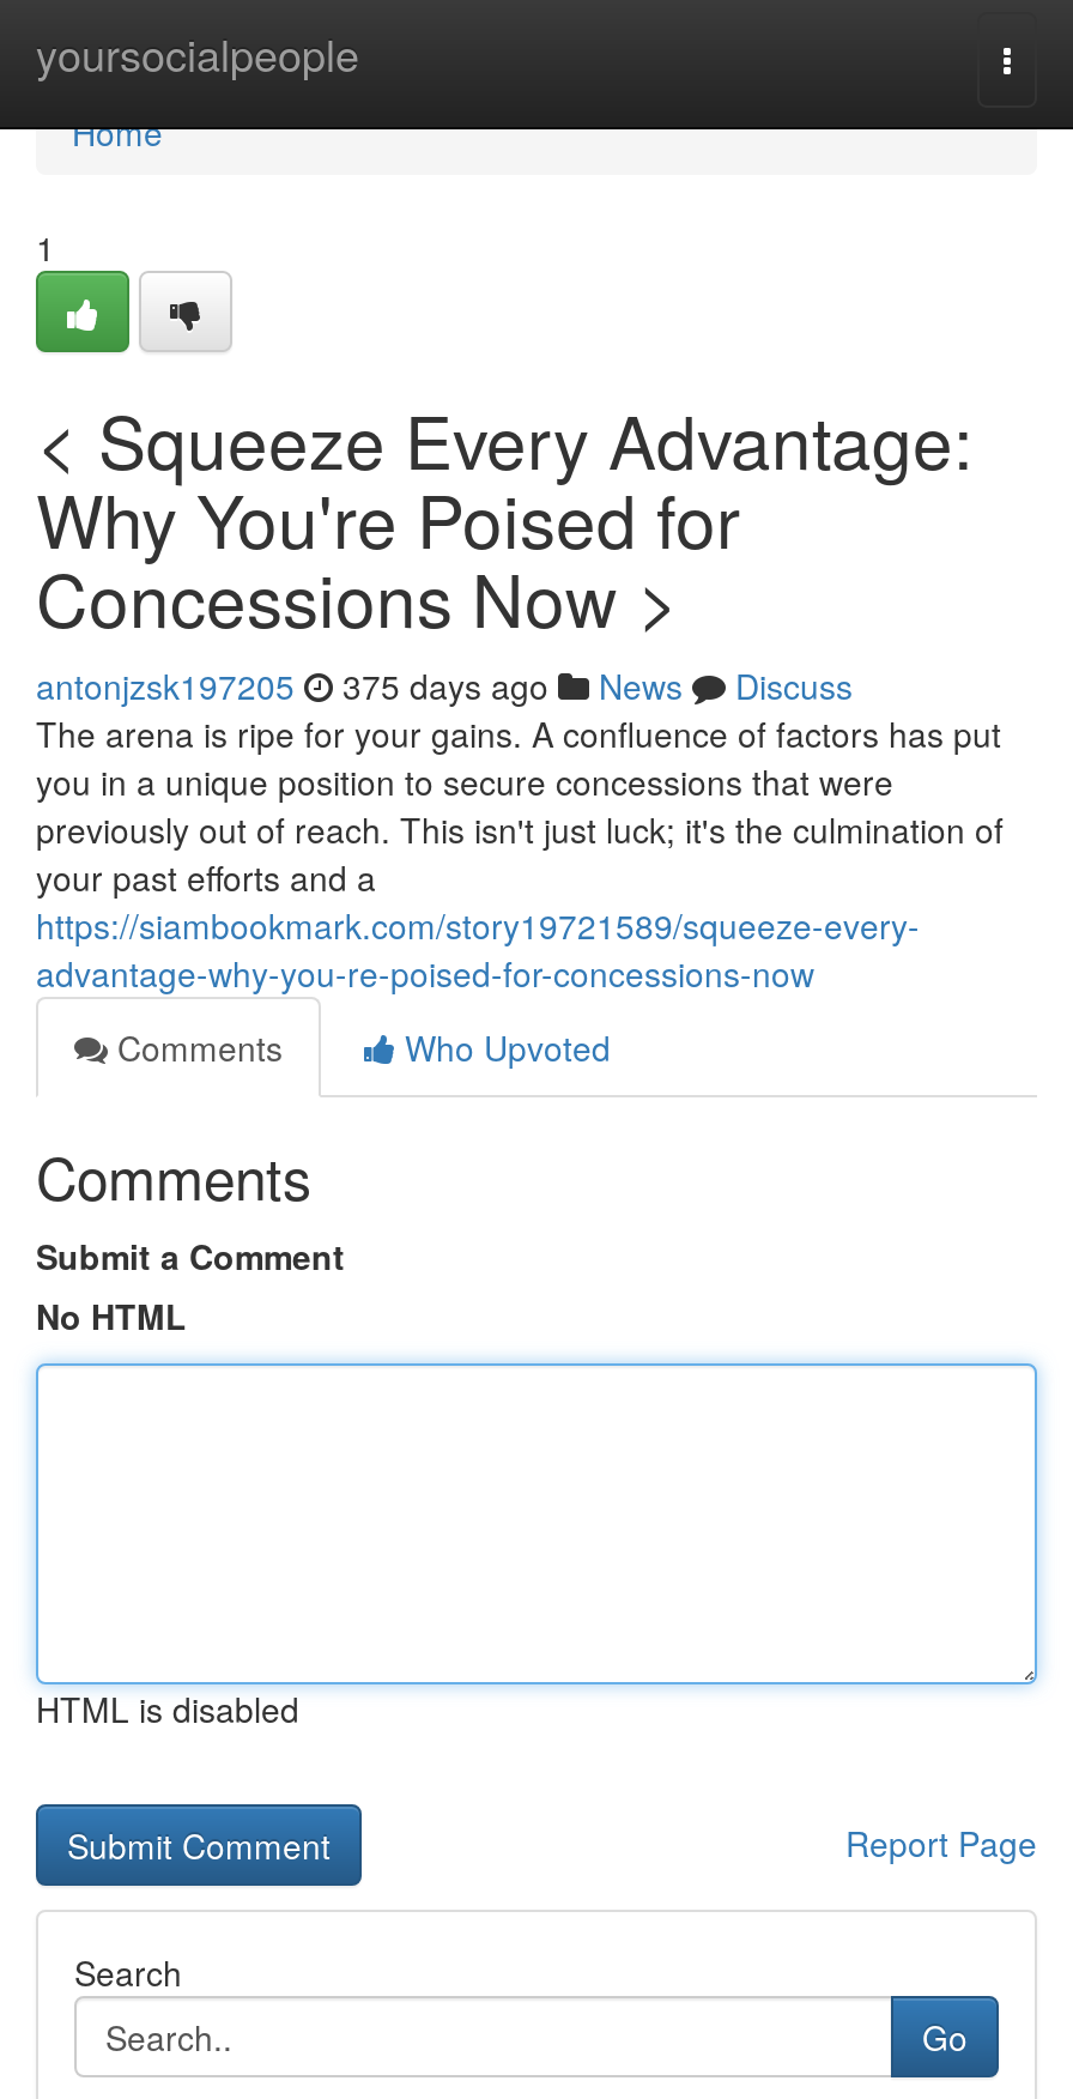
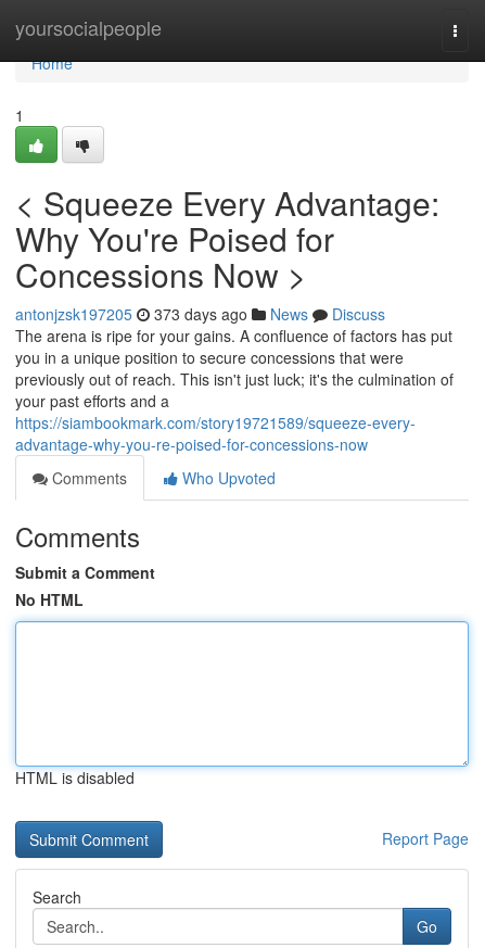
- antonjzsk197205 375 days ago News Discuss
+ antonjzsk197205 373 days ago News Discuss
